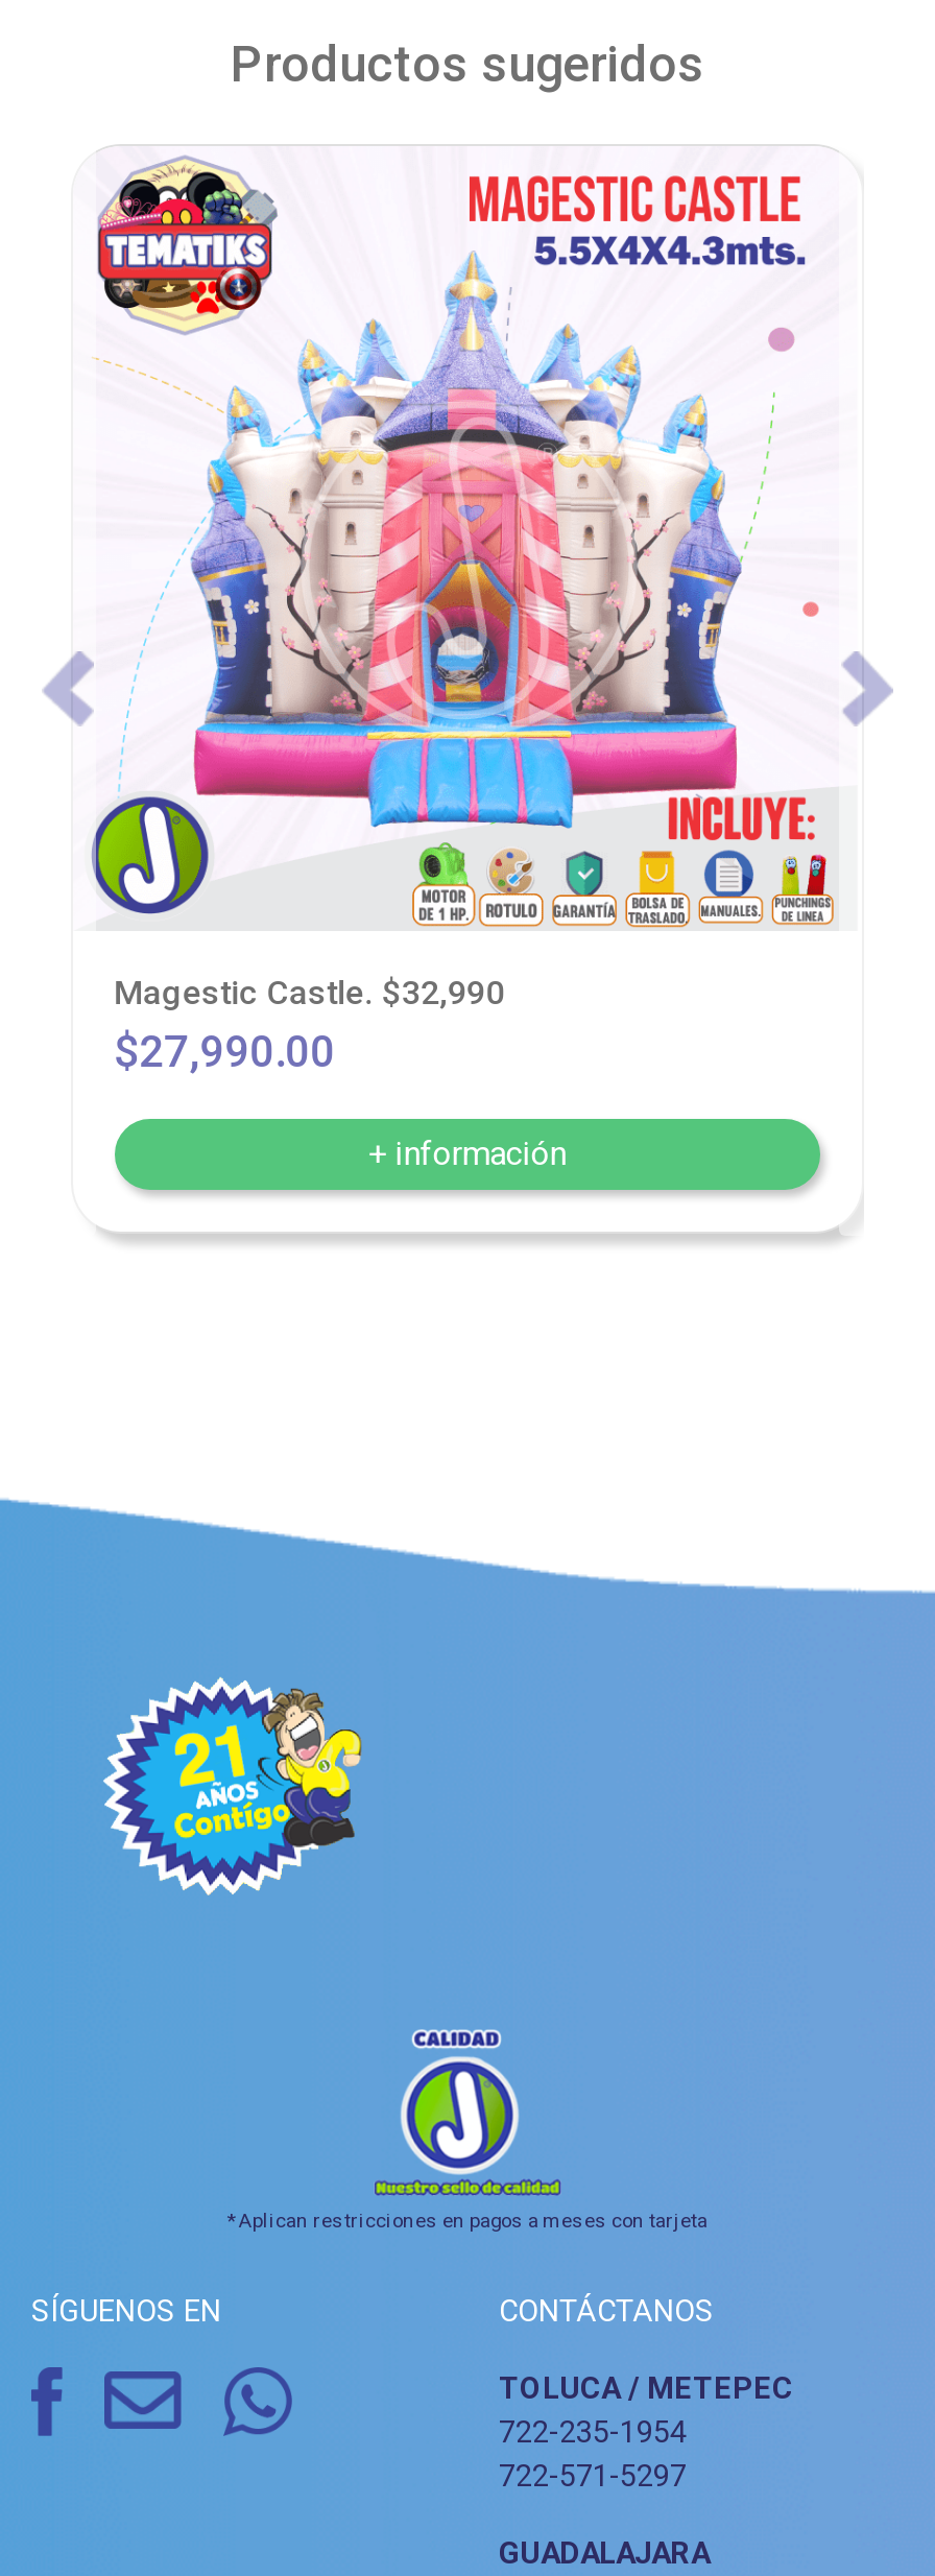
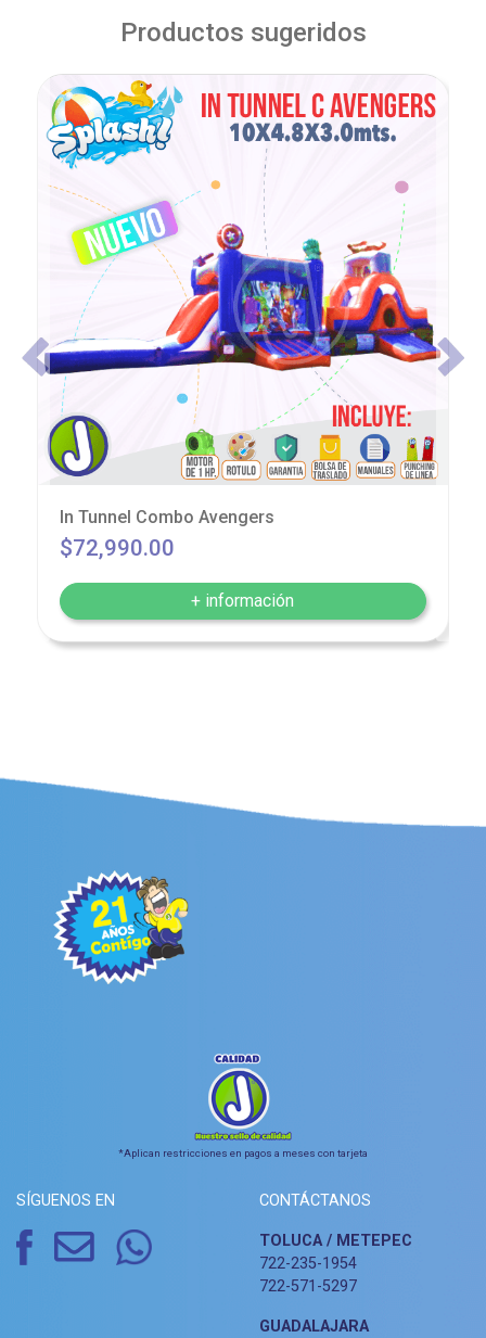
- [image]
- Magestic Castle. $32,990
- $27,990.00
+ [image]
+ In Tunnel Combo Avengers
+ $72,990.00
